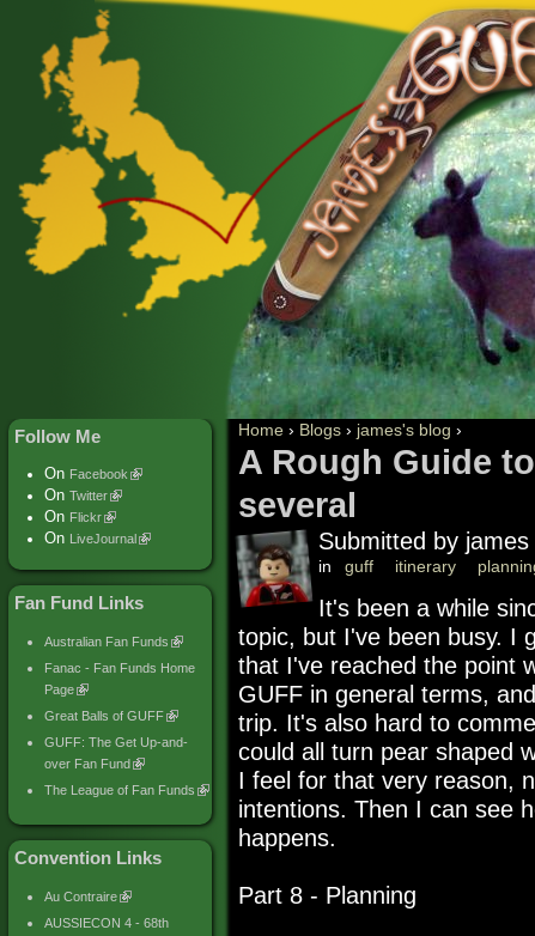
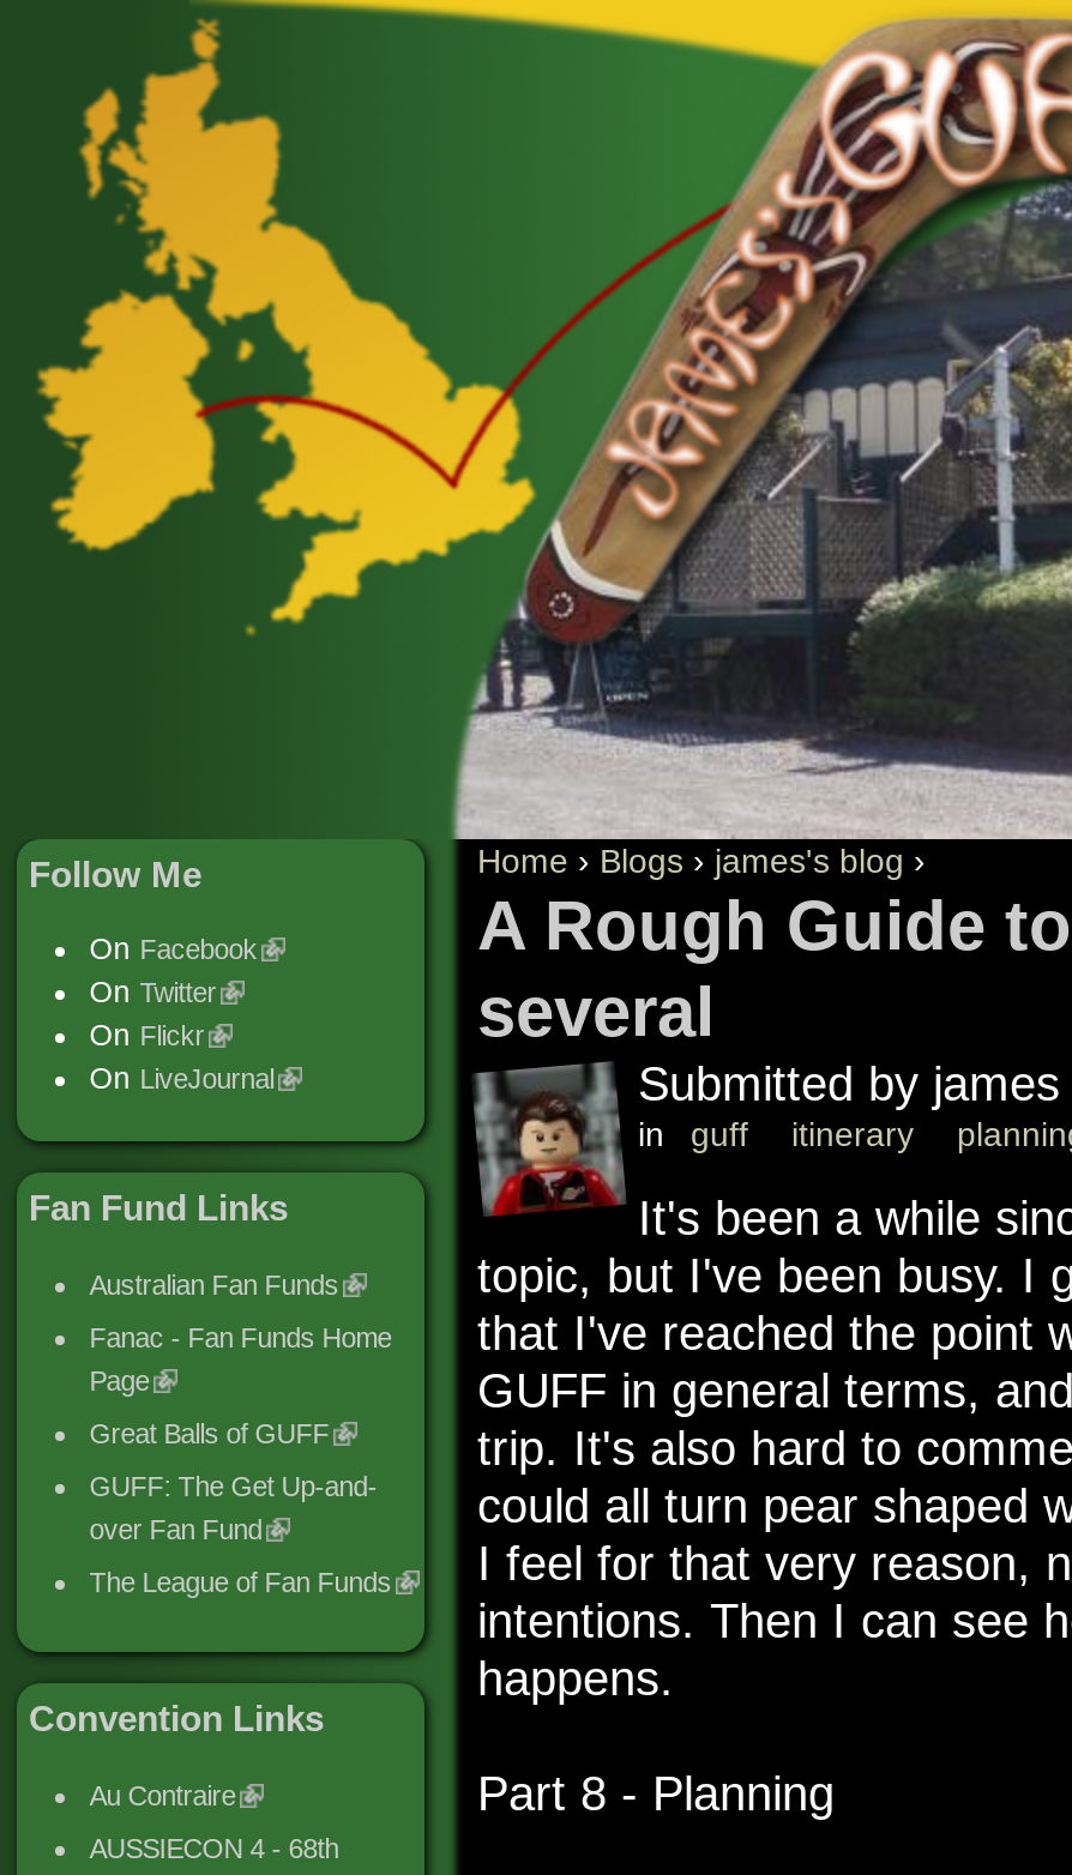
- [image]
+ [image]
